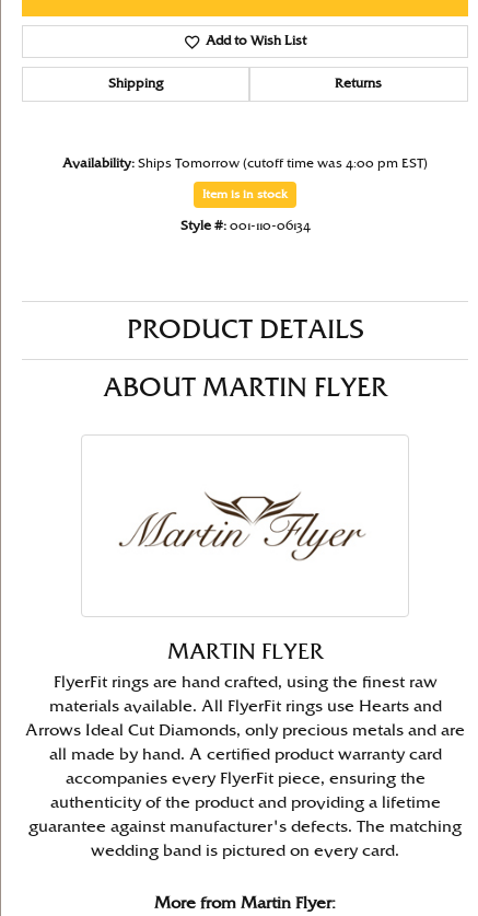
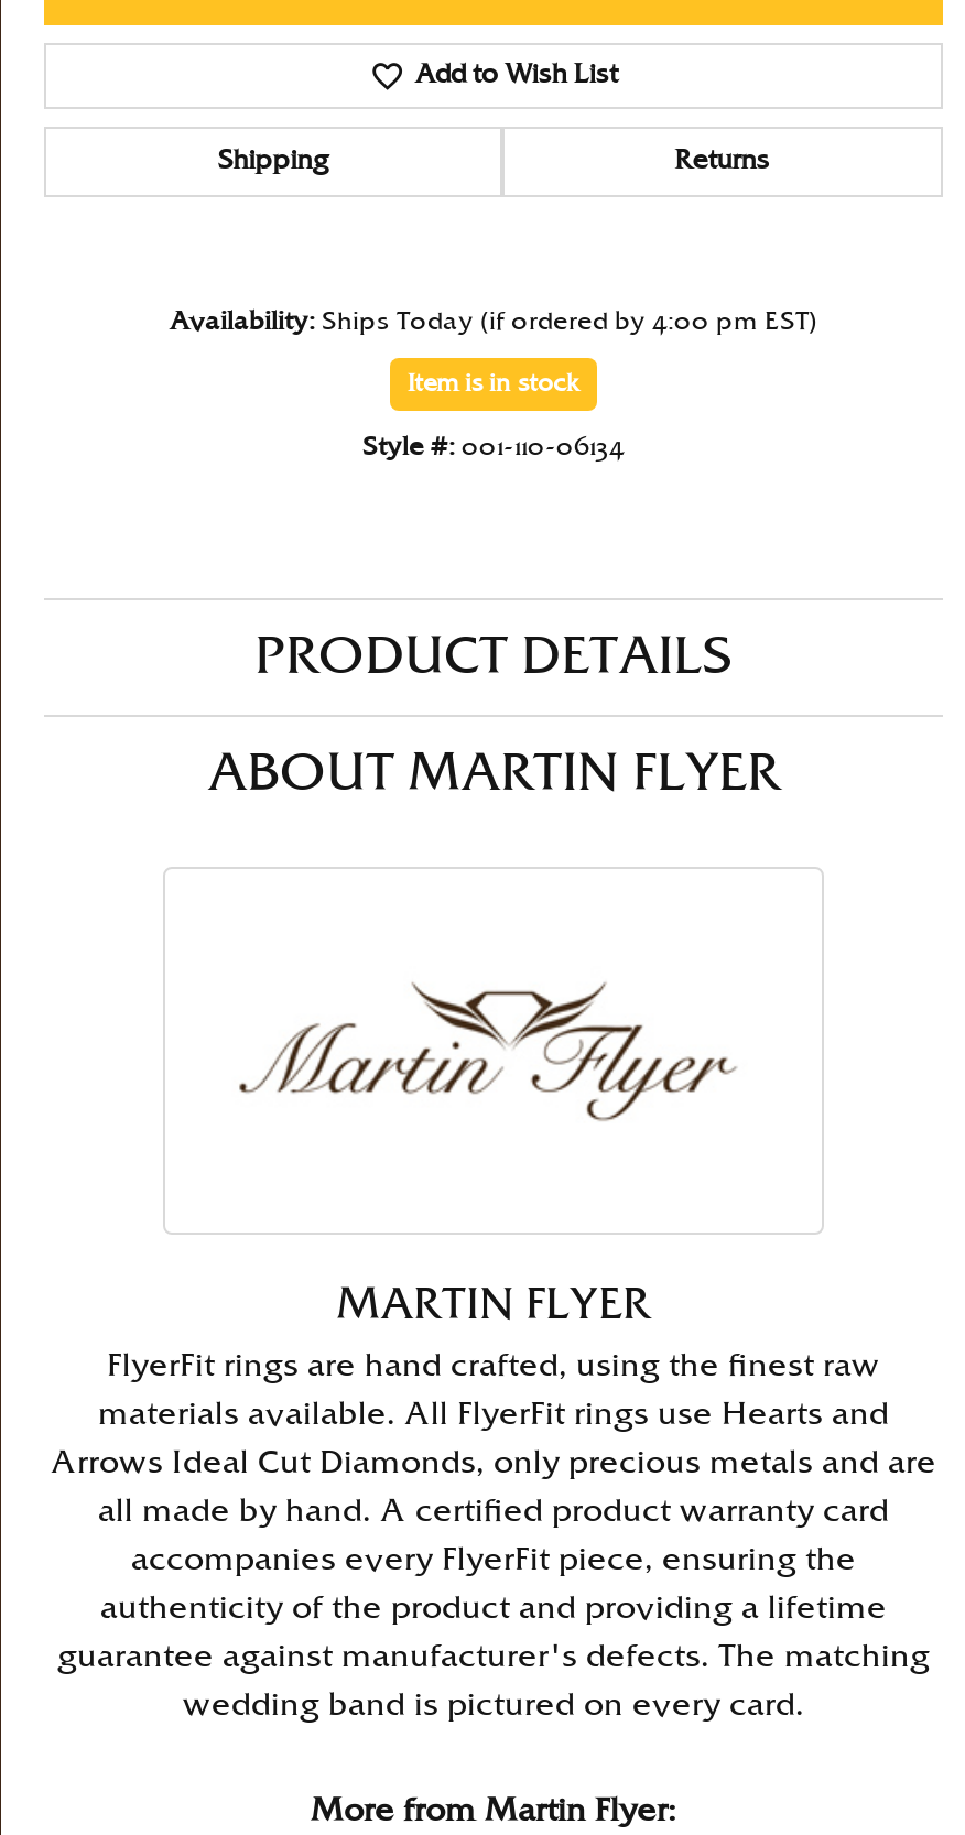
- Availability: Ships Tomorrow (cutoff time was 4:00 pm EST)
+ Availability: Ships Today (if ordered by 4:00 pm EST)
